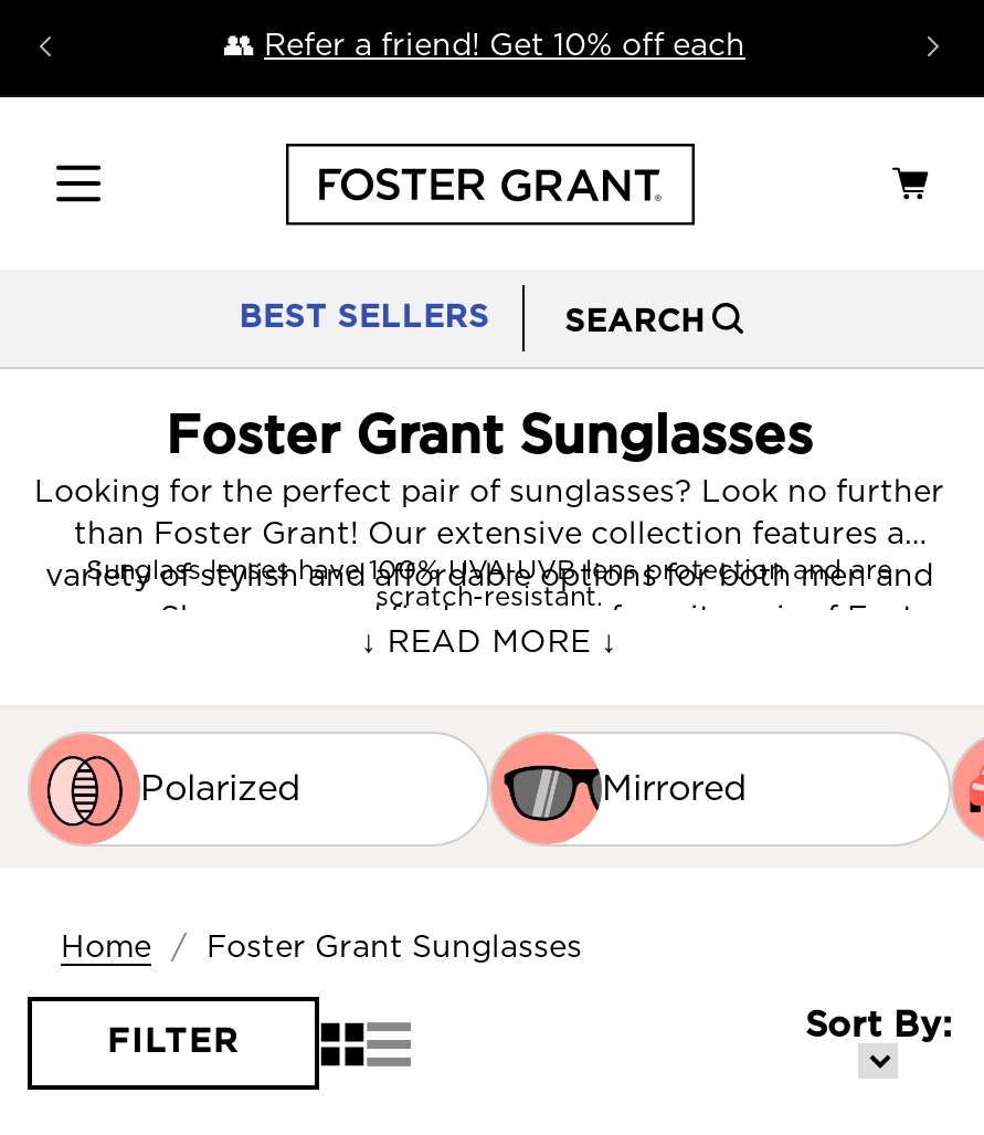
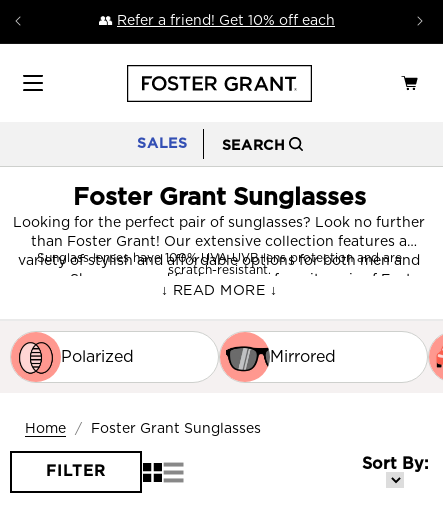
- BEST SELLERS
+ SALES
